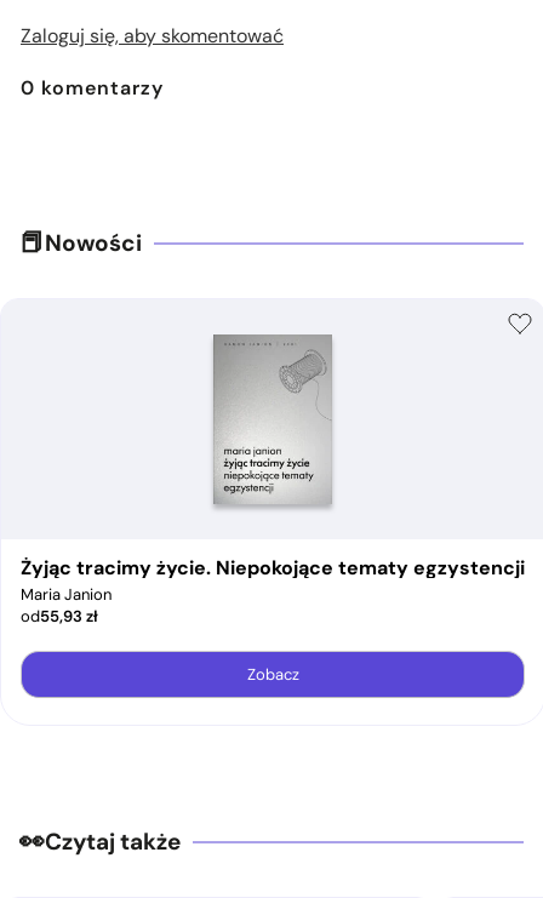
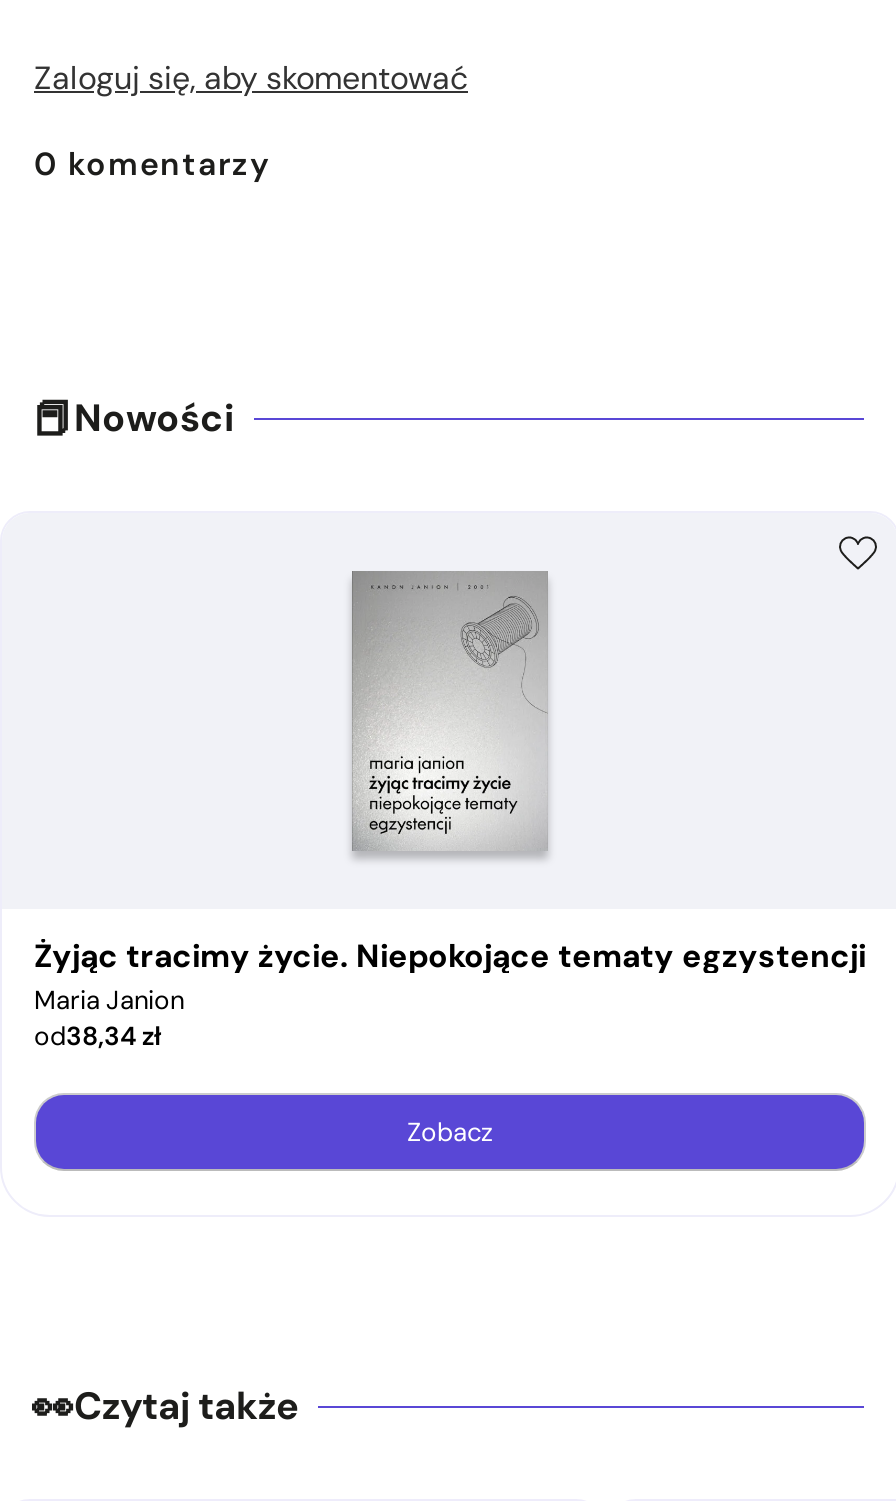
- od55,93 zł
+ od38,34 zł
